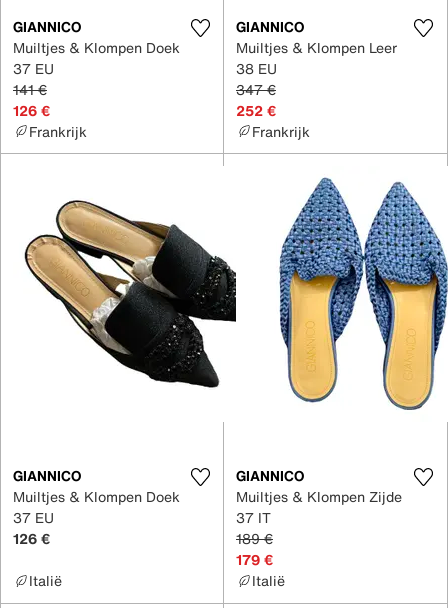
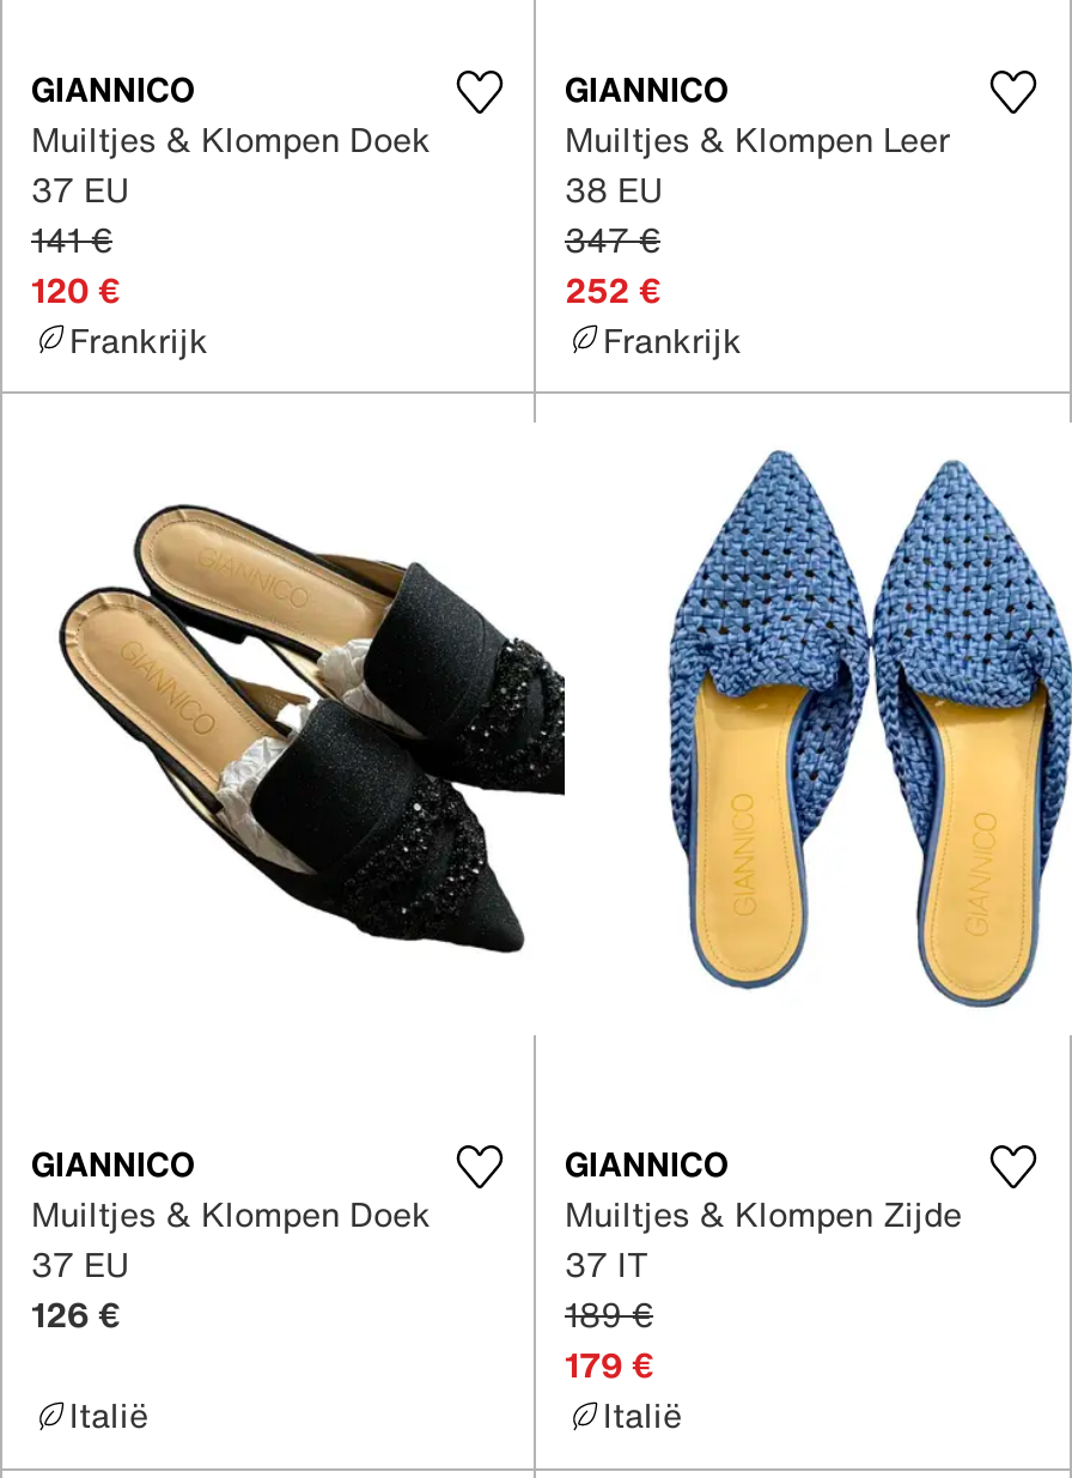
- 126 €
+ 120 €
